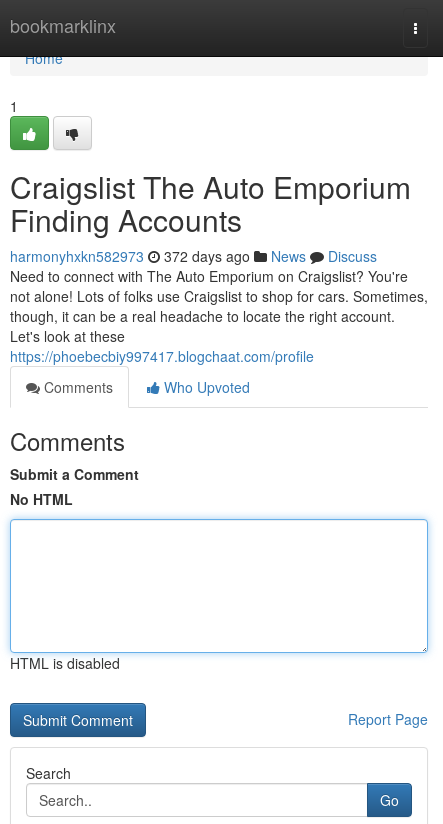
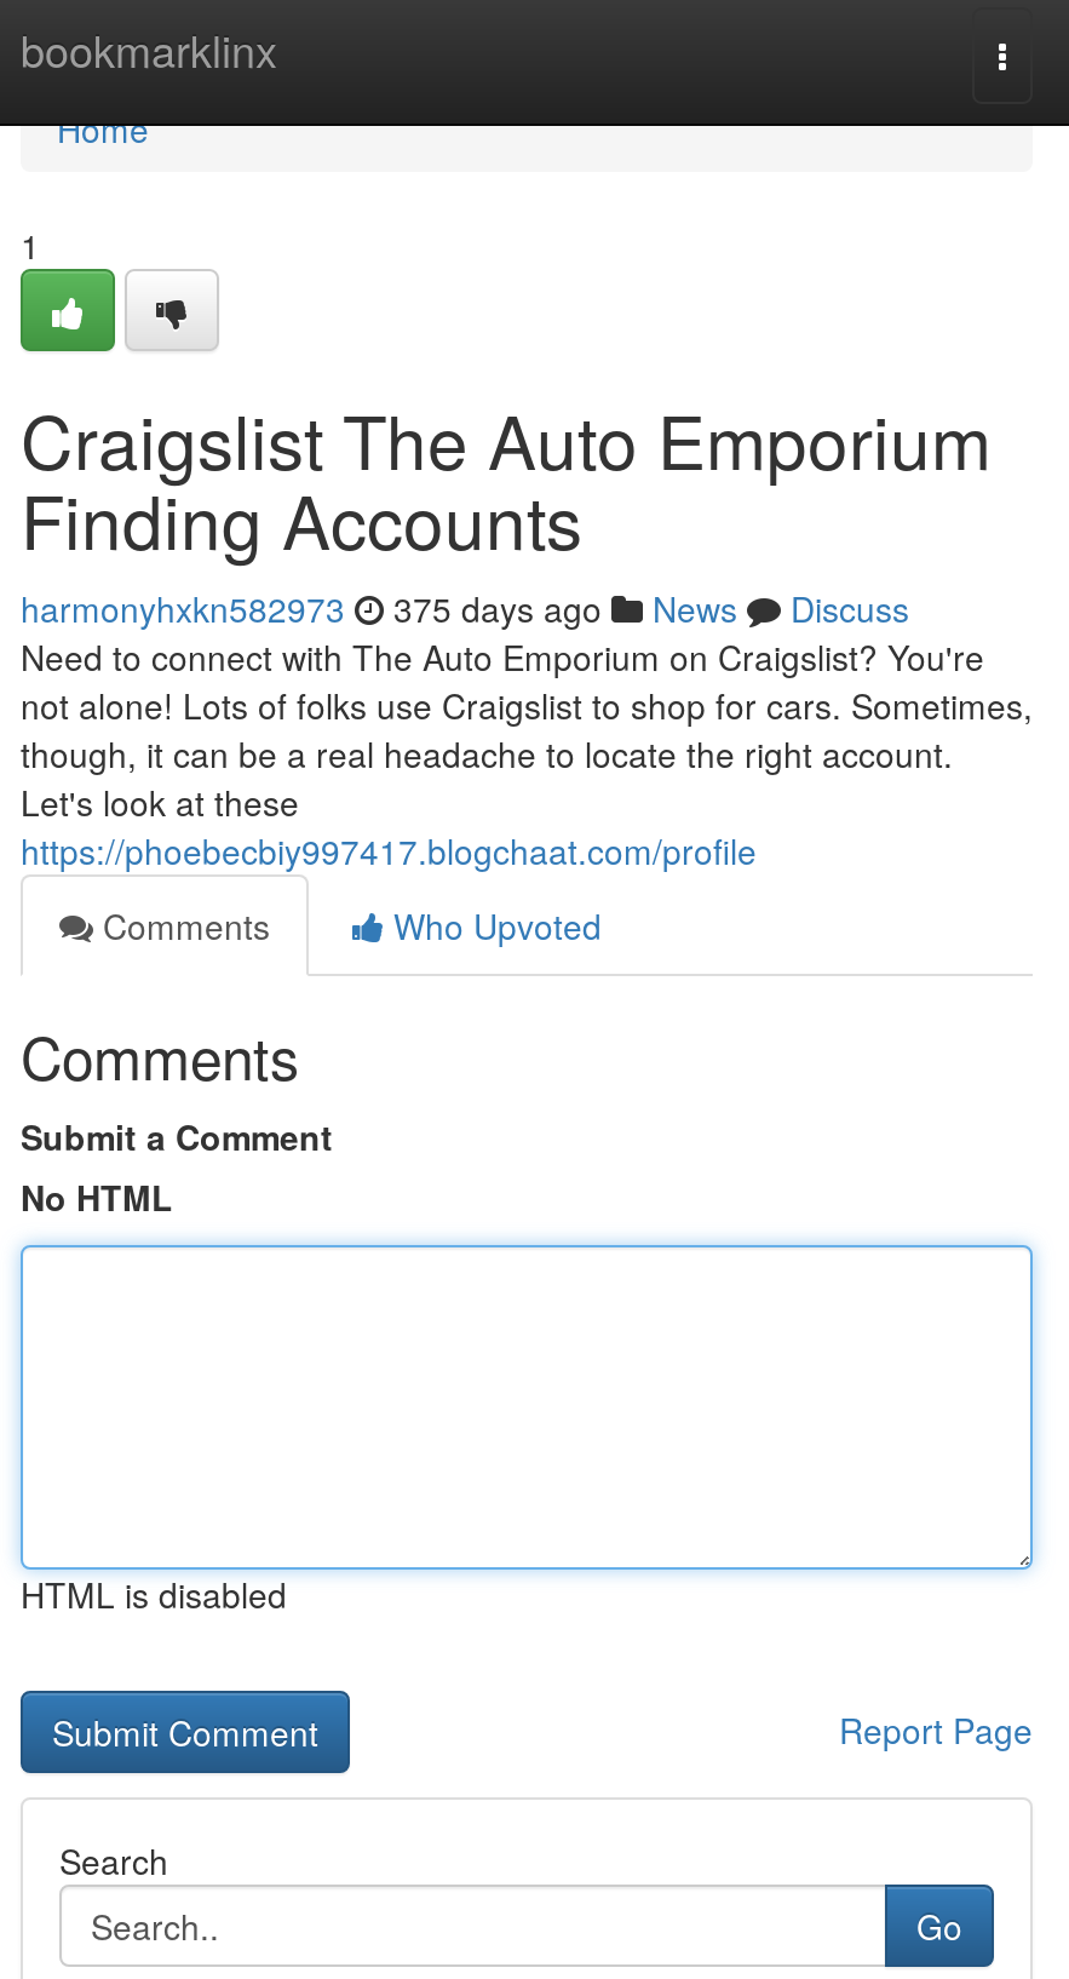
- harmonyhxkn582973 372 days ago News Discuss
+ harmonyhxkn582973 375 days ago News Discuss
